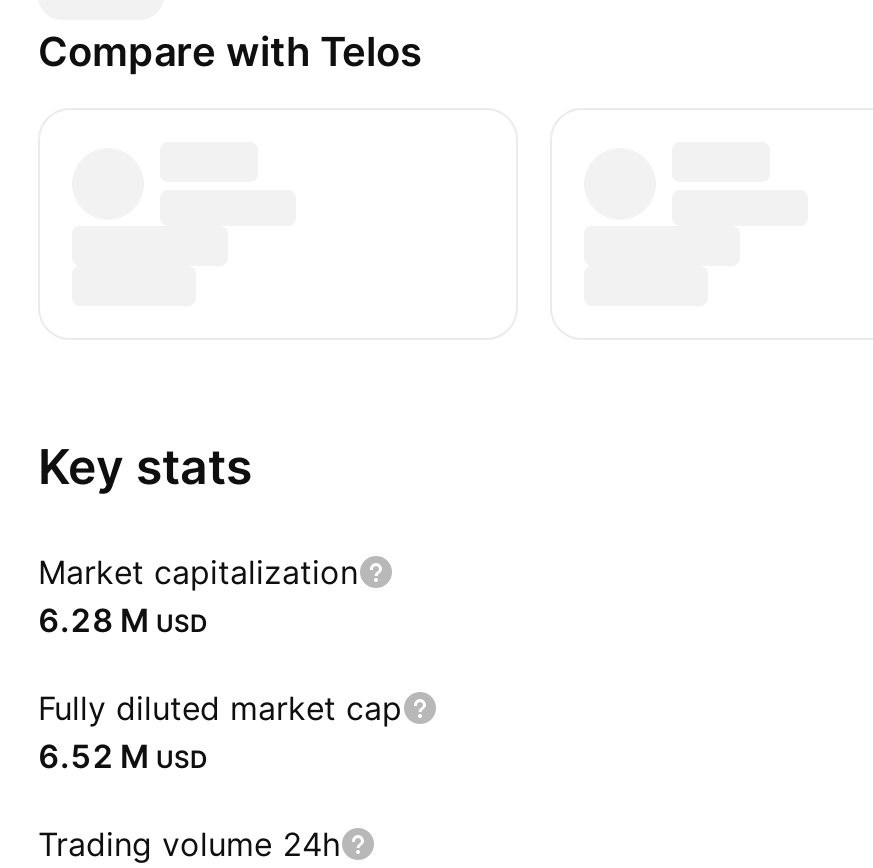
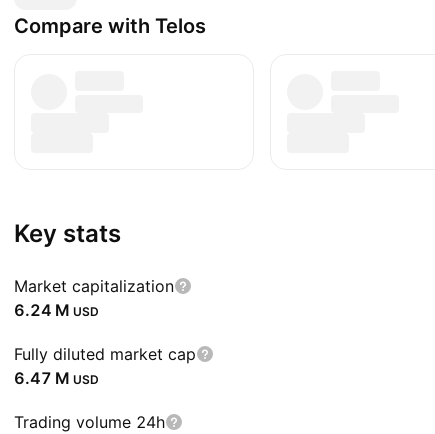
- 6.28 M USD
+ 6.24 M USD

- 6.52 M USD
+ 6.47 M USD
